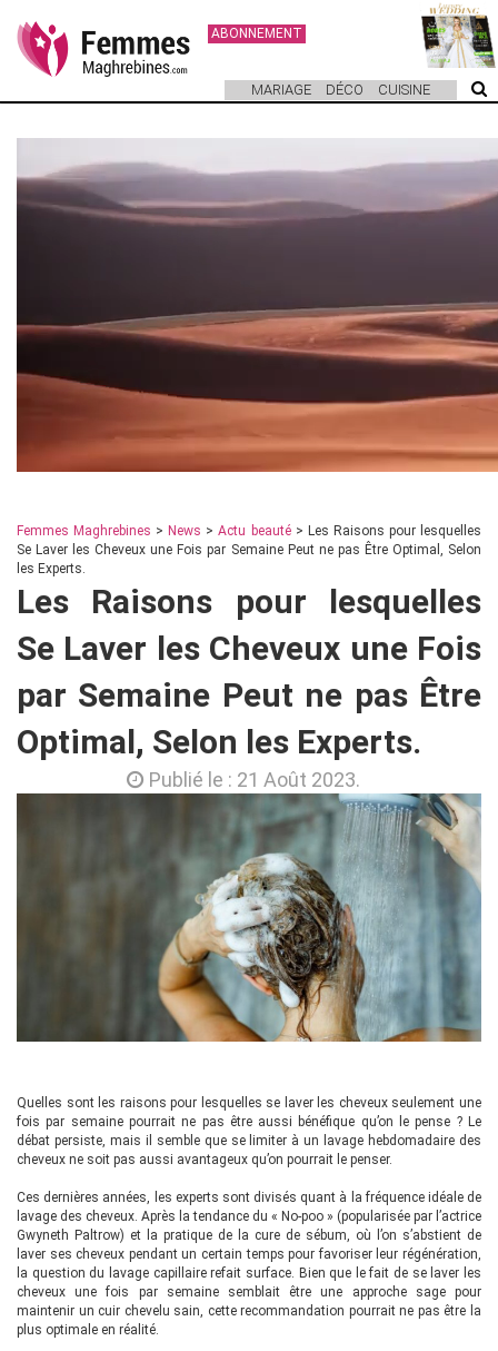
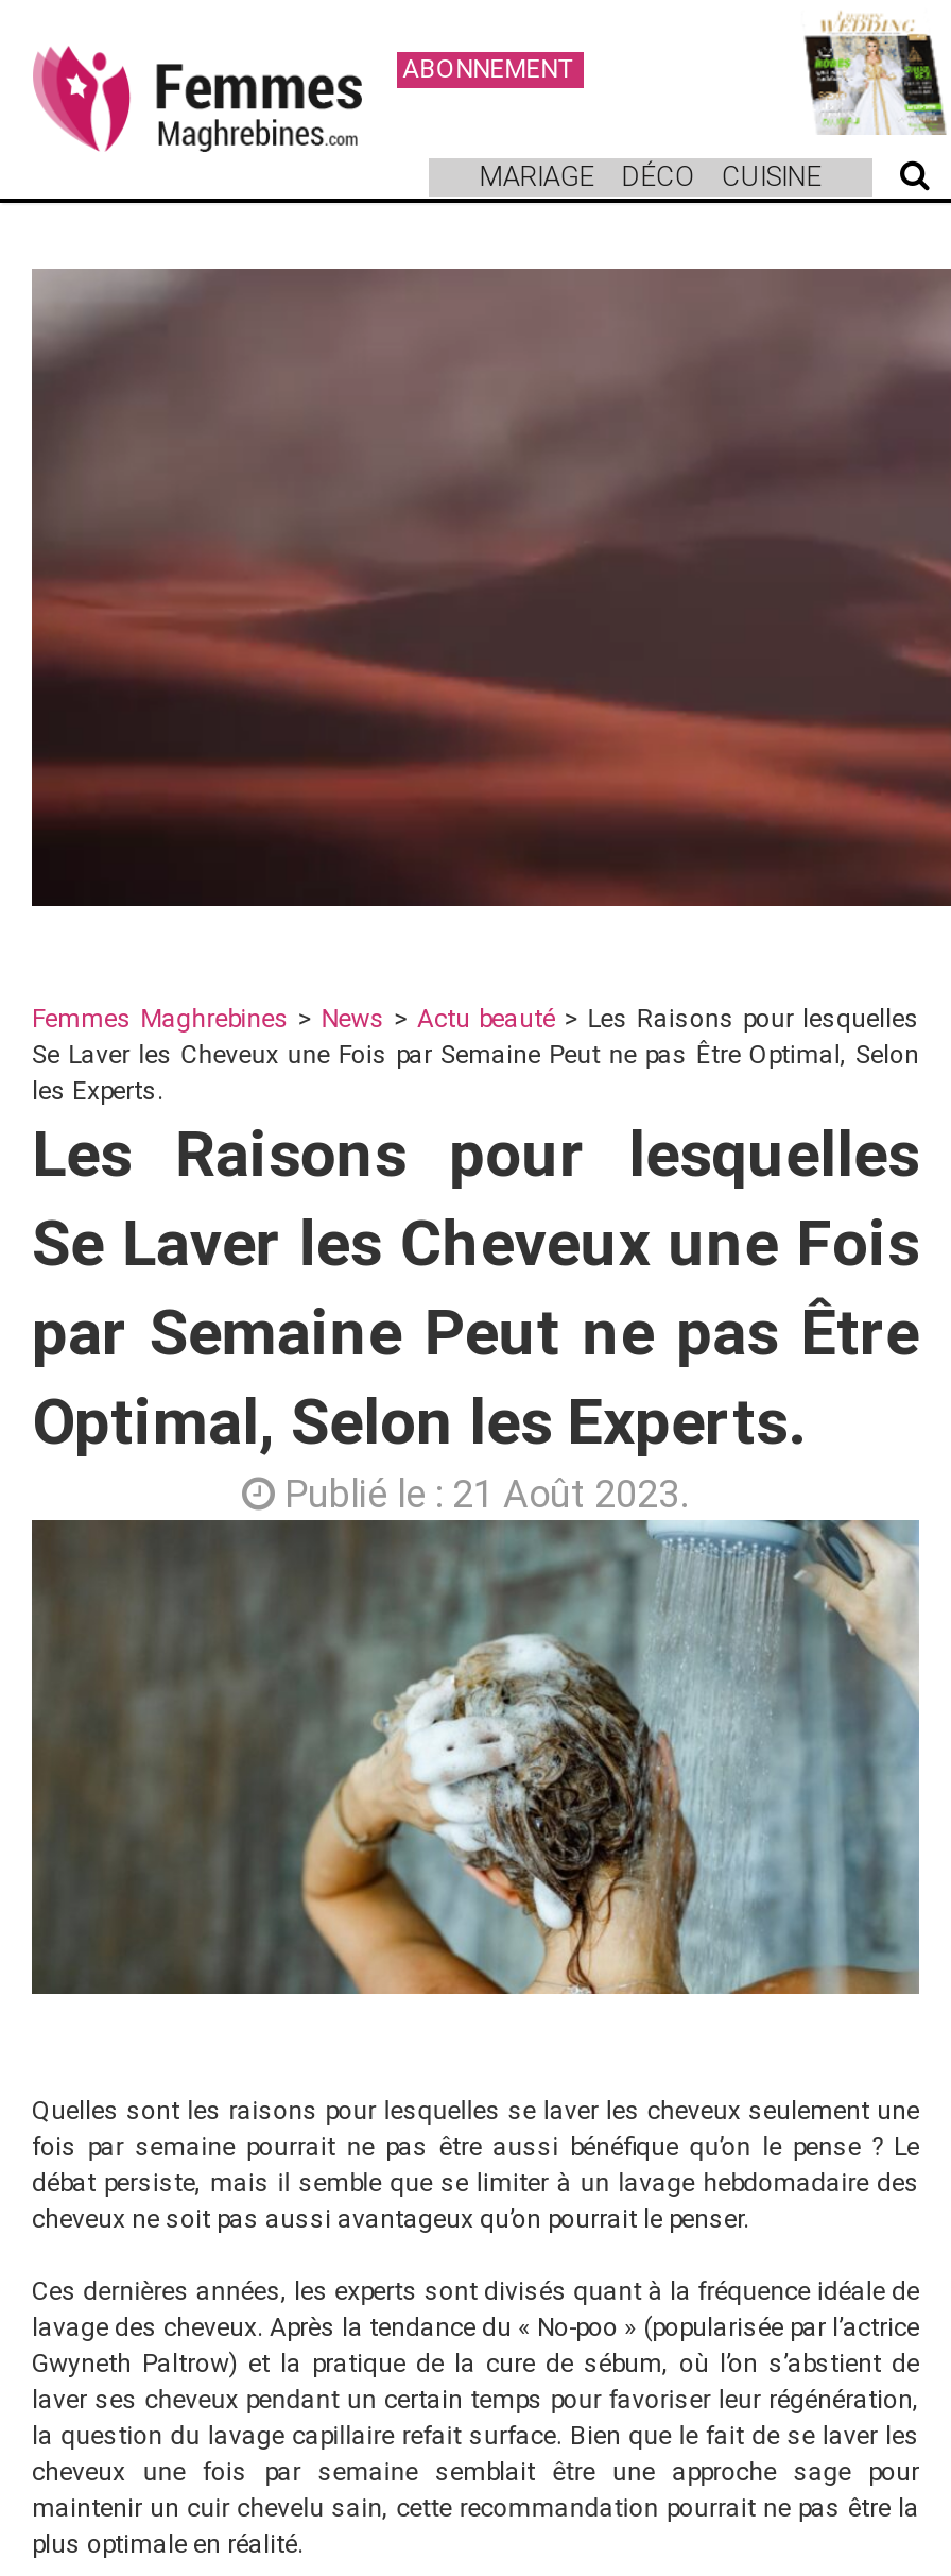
- [image]
+ [image]
